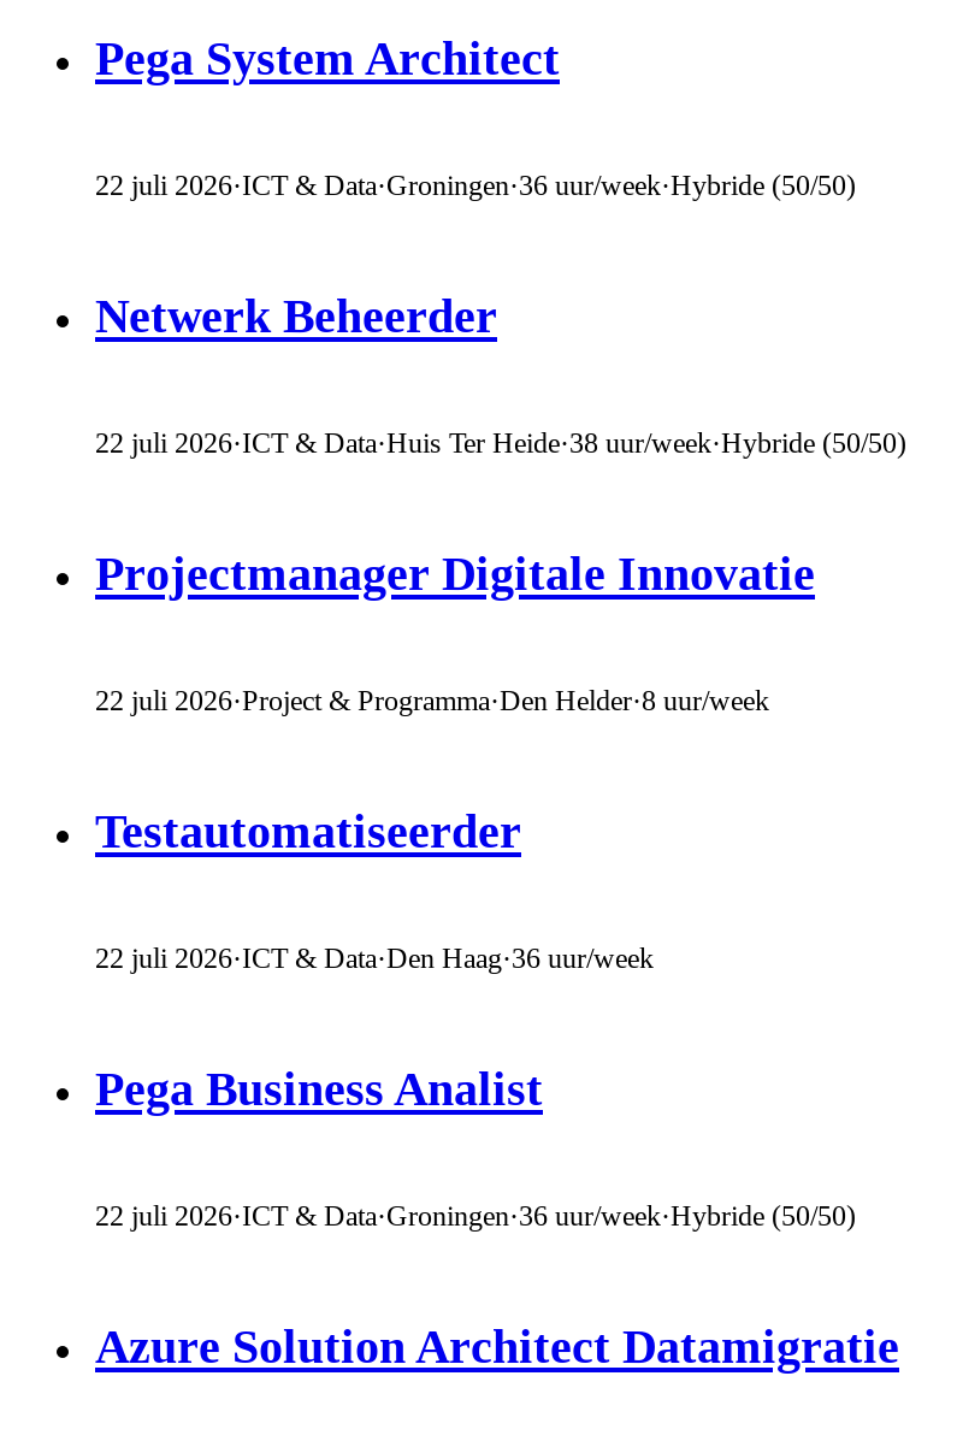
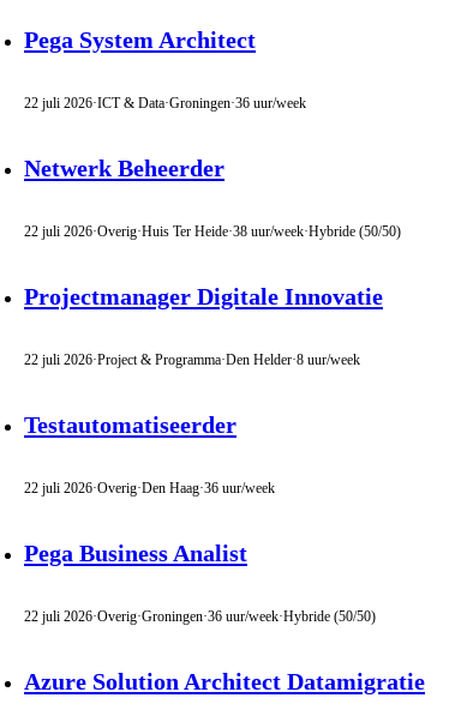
- 22 juli 2026·ICT & Data·Groningen·36 uur/week·Hybride (50/50)
+ 22 juli 2026·ICT & Data·Groningen·36 uur/week

- 22 juli 2026·ICT & Data·Huis Ter Heide·38 uur/week·Hybride (50/50)
+ 22 juli 2026·Overig·Huis Ter Heide·38 uur/week·Hybride (50/50)

- 22 juli 2026·ICT & Data·Den Haag·36 uur/week
+ 22 juli 2026·Overig·Den Haag·36 uur/week

- 22 juli 2026·ICT & Data·Groningen·36 uur/week·Hybride (50/50)
+ 22 juli 2026·Overig·Groningen·36 uur/week·Hybride (50/50)
